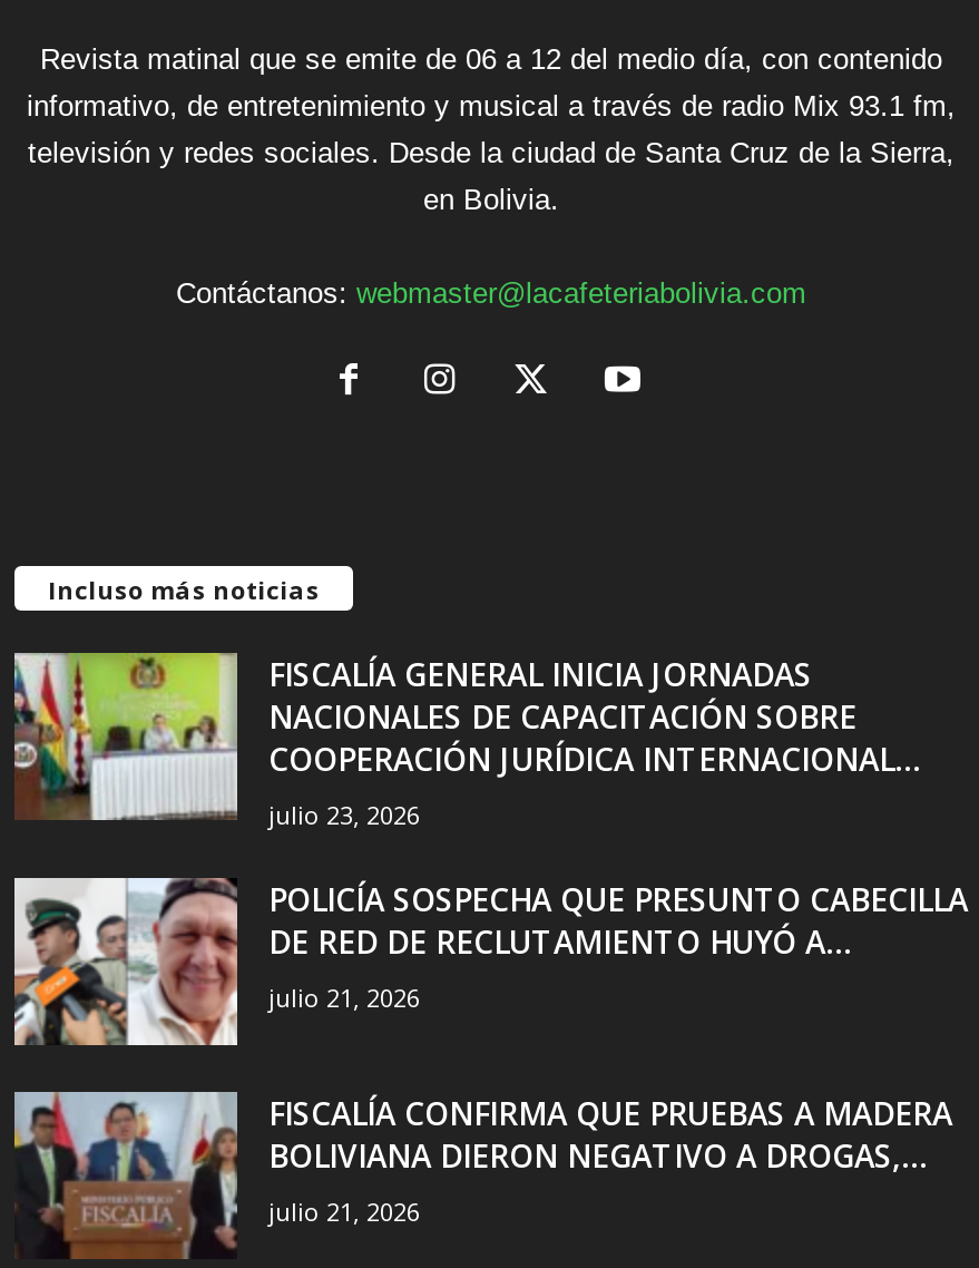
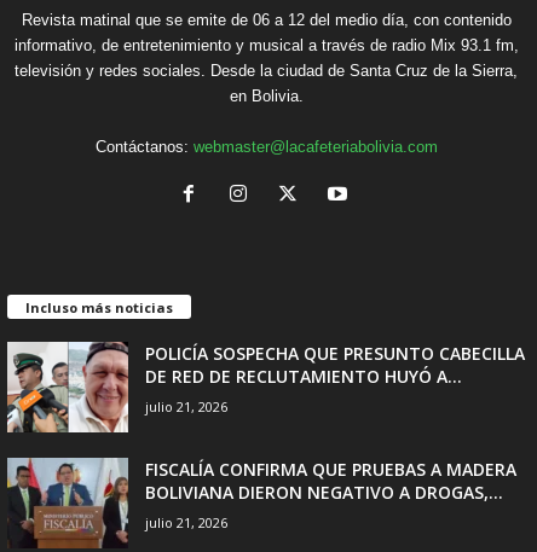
- [image]
- FISCALÍA GENERAL INICIA JORNADAS
- NACIONALES DE CAPACITACIÓN SOBRE
- COOPERACIÓN JURÍDICA INTERNACIONAL...
- julio 23, 2026
